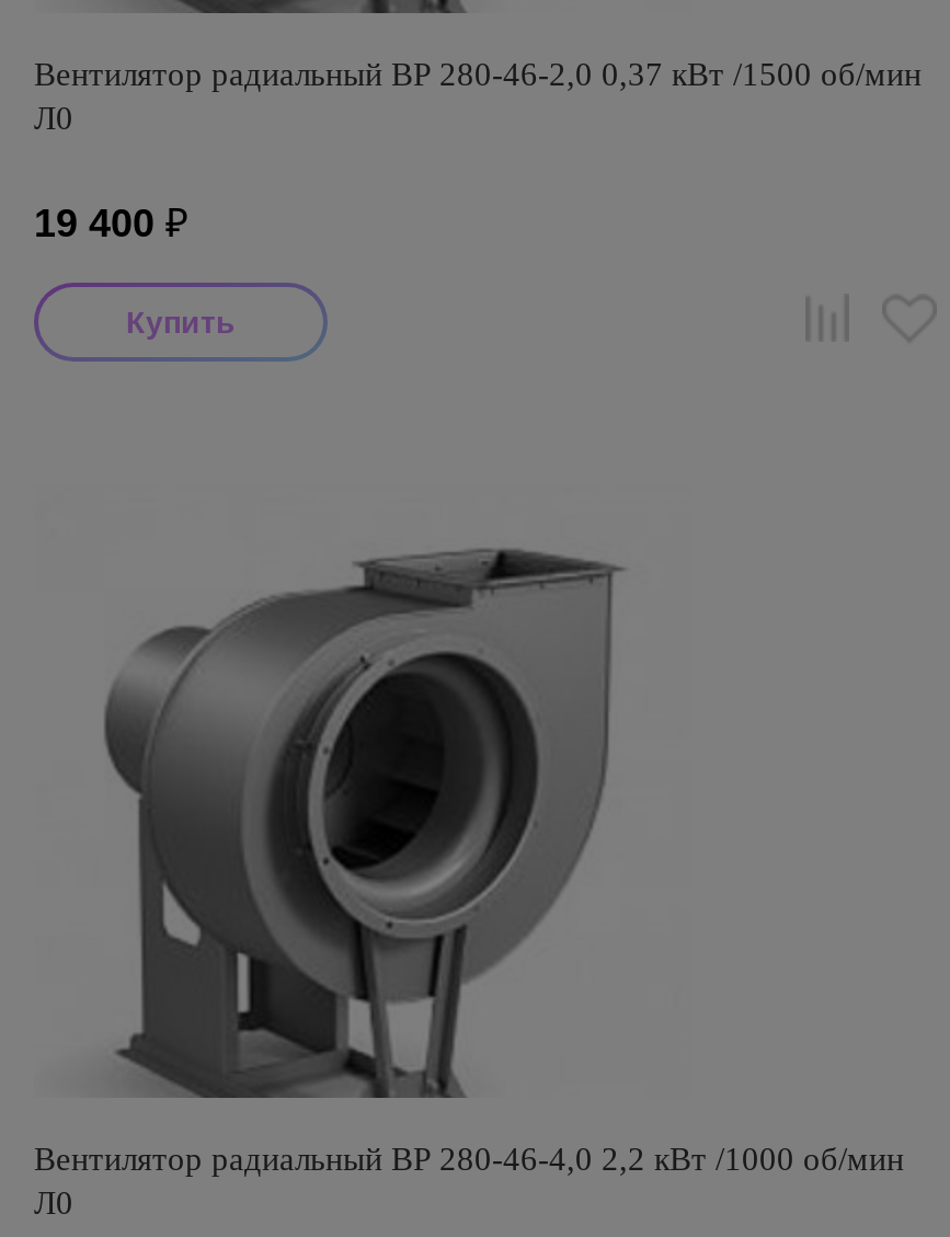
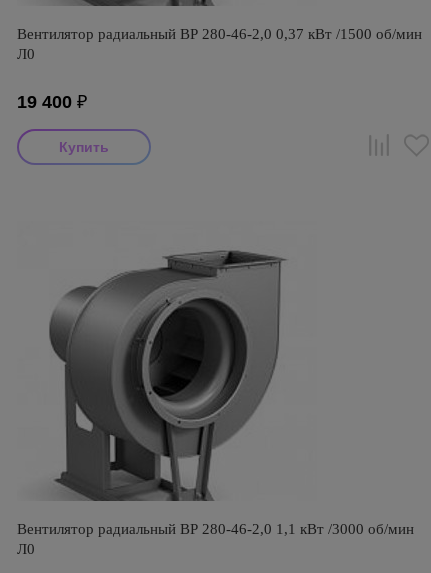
- Вентилятор радиальный ВР 280-46-4,0 2,2 кВт /1000 об/мин
+ Вентилятор радиальный ВР 280-46-2,0 1,1 кВт /3000 об/мин
